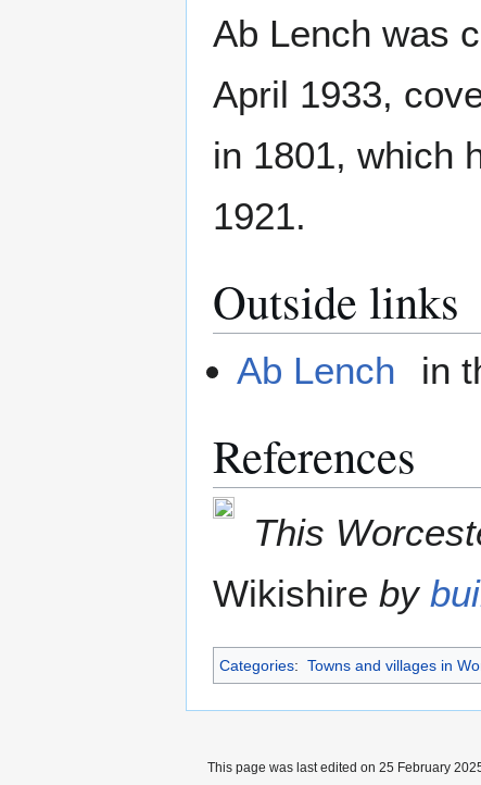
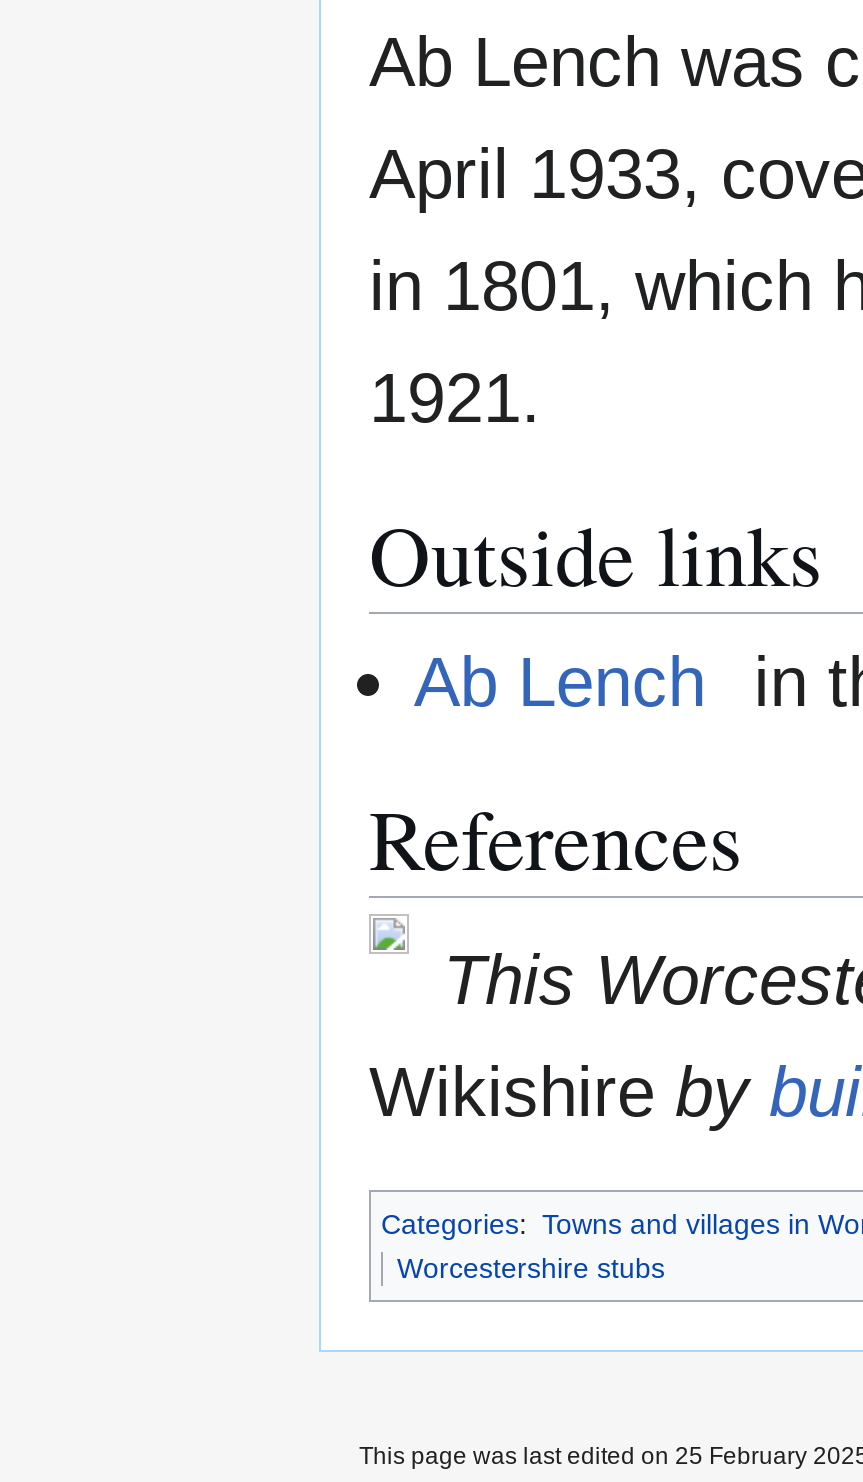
+ Worcestershire stubs
